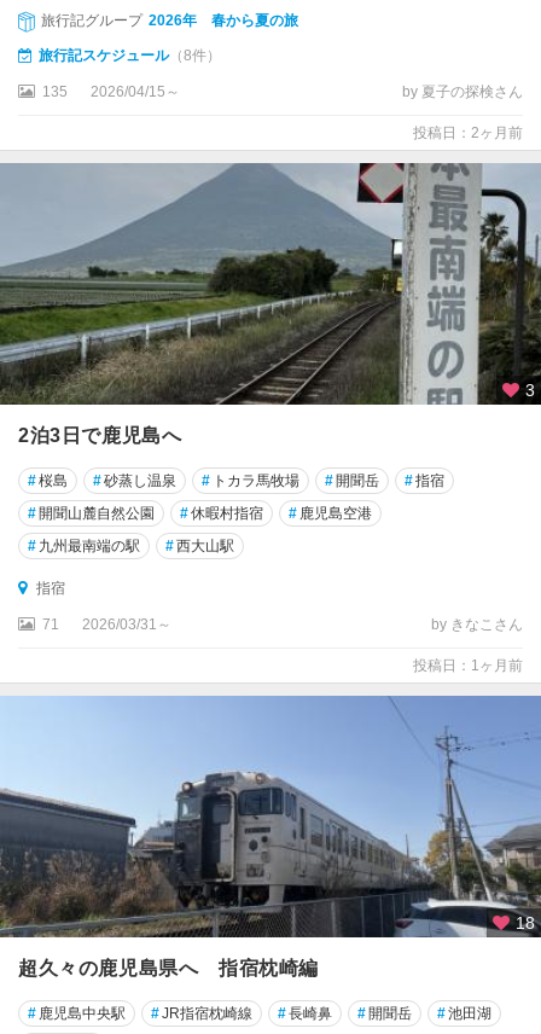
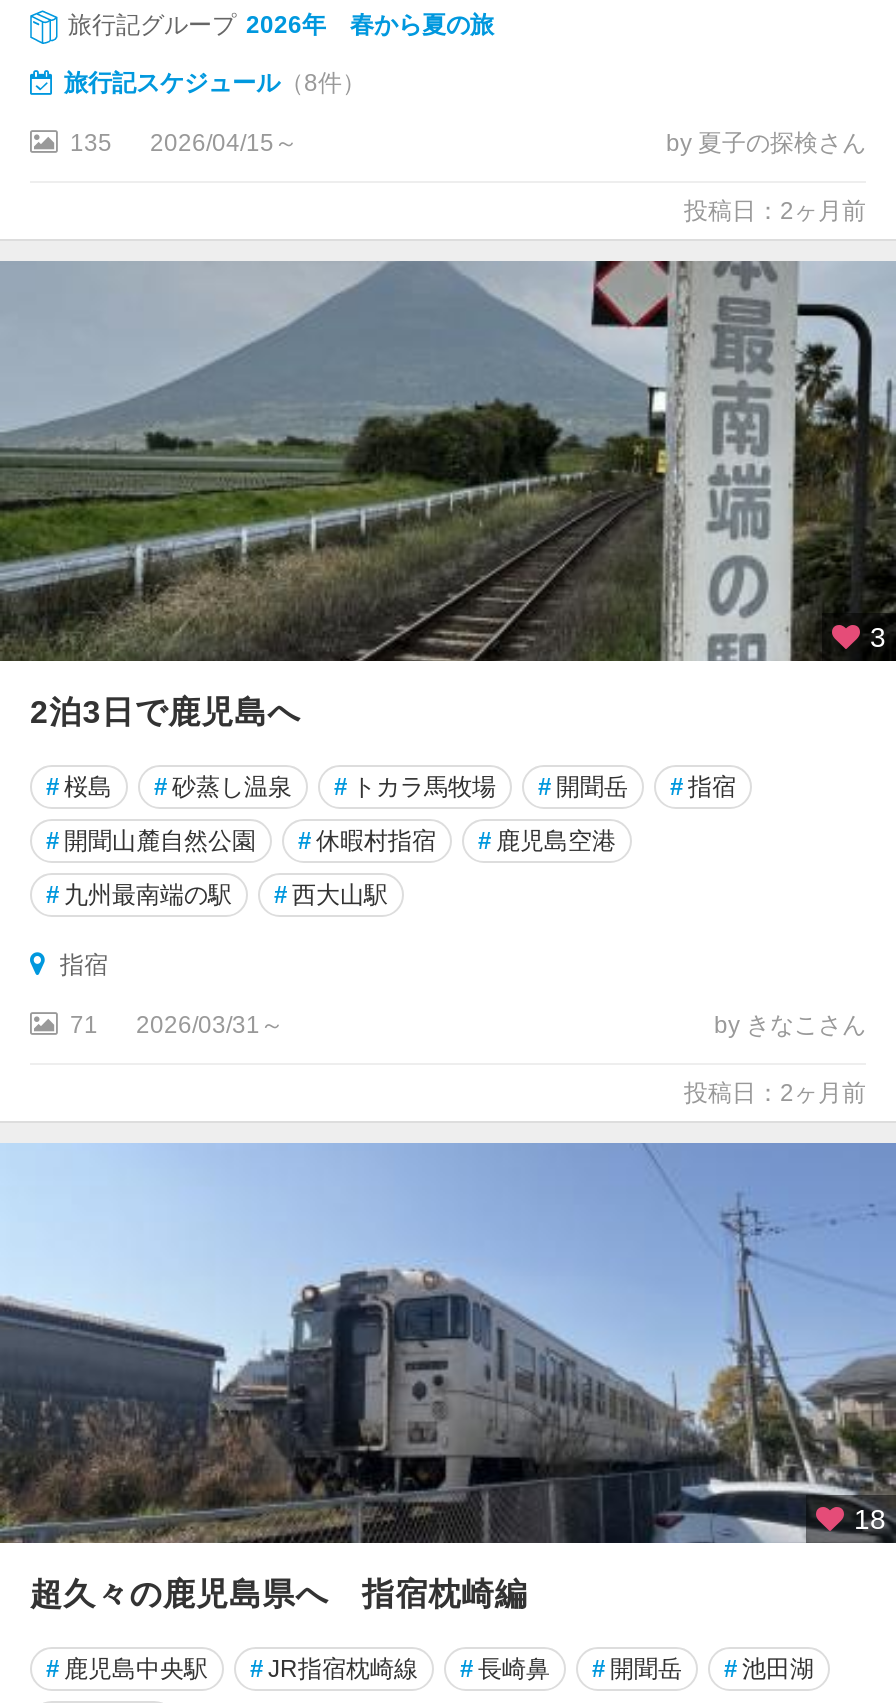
- 投稿日：1ヶ月前
+ 投稿日：2ヶ月前
